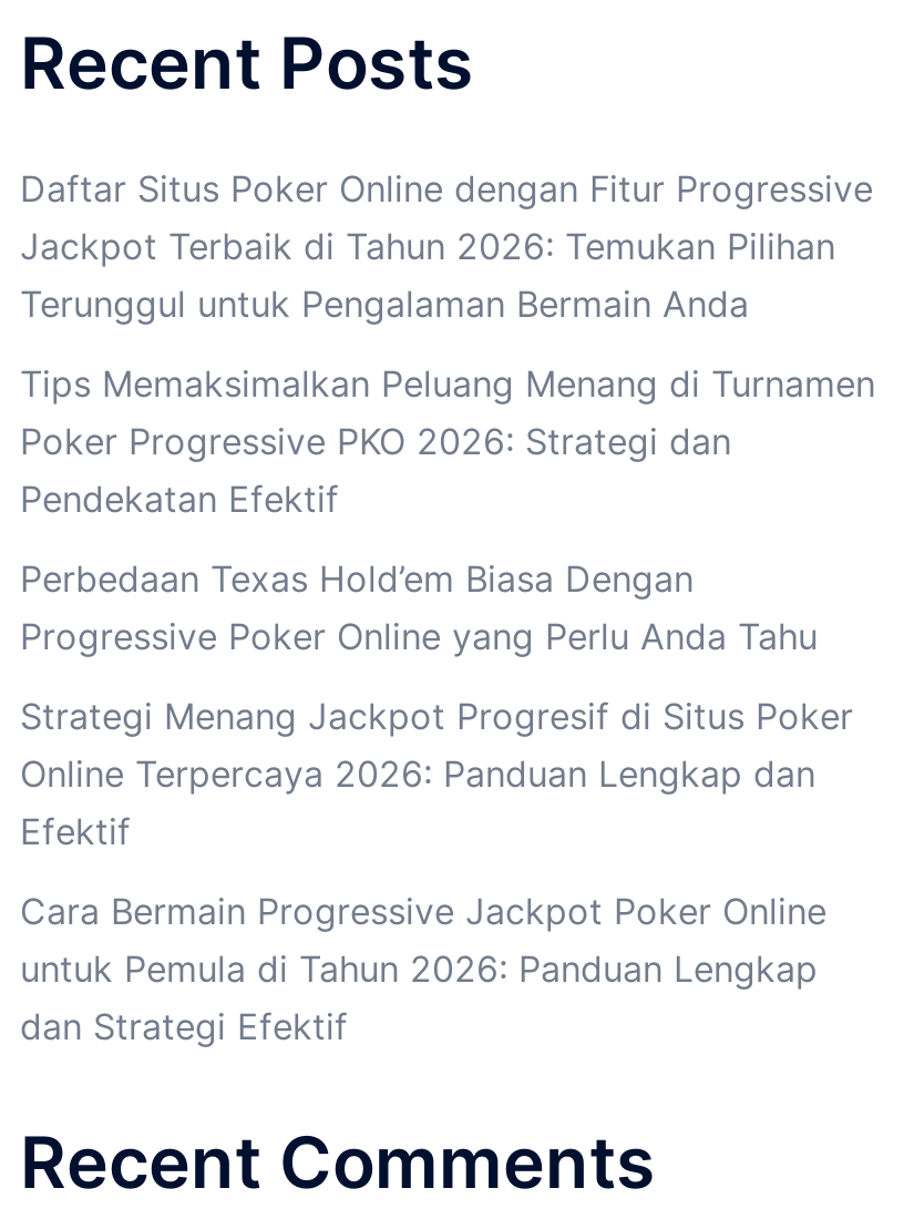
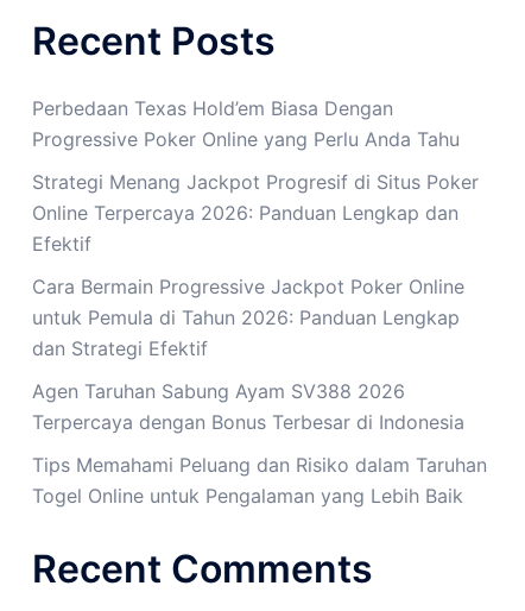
- Daftar Situs Poker Online dengan Fitur Progressive
- Jackpot Terbaik di Tahun 2026: Temukan Pilihan
- Terunggul untuk Pengalaman Bermain Anda
- Tips Memaksimalkan Peluang Menang di Turnamen
- Poker Progressive PKO 2026: Strategi dan
- Pendekatan Efektif

moved up: Perbedaan Texas Hold’em Biasa Dengan | Progressive Poker Online yang Perlu Anda Tahu | Strategi Menang Jackpot Progresif di Situs Poker | Online Terpercaya 2026: Panduan Lengkap dan | Efektif | Cara Bermain Progressive Jackpot Poker Online | untuk Pemula di Tahun 2026: Panduan Lengkap | dan Strategi Efektif

+ Agen Taruhan Sabung Ayam SV388 2026
+ Terpercaya dengan Bonus Terbesar di Indonesia
+ Tips Memahami Peluang dan Risiko dalam Taruhan
+ Togel Online untuk Pengalaman yang Lebih Baik
